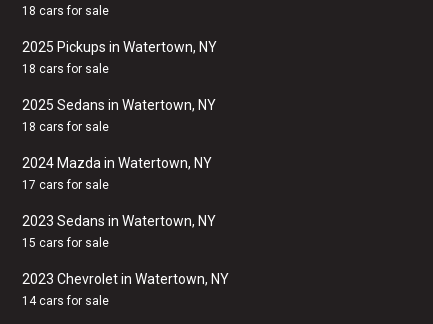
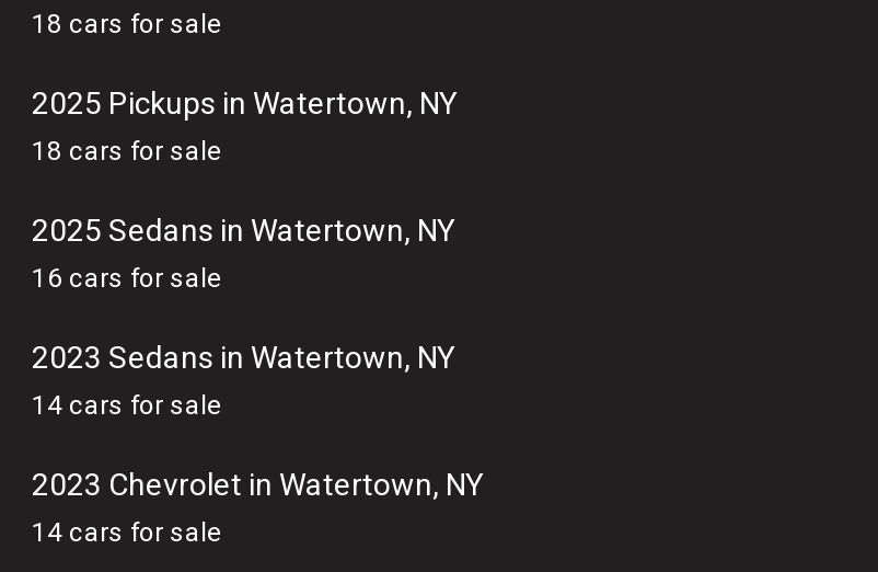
- 18 cars for sale
- 2024 Mazda in Watertown, NY
- 17 cars for sale
+ 16 cars for sale

- 15 cars for sale
+ 14 cars for sale
